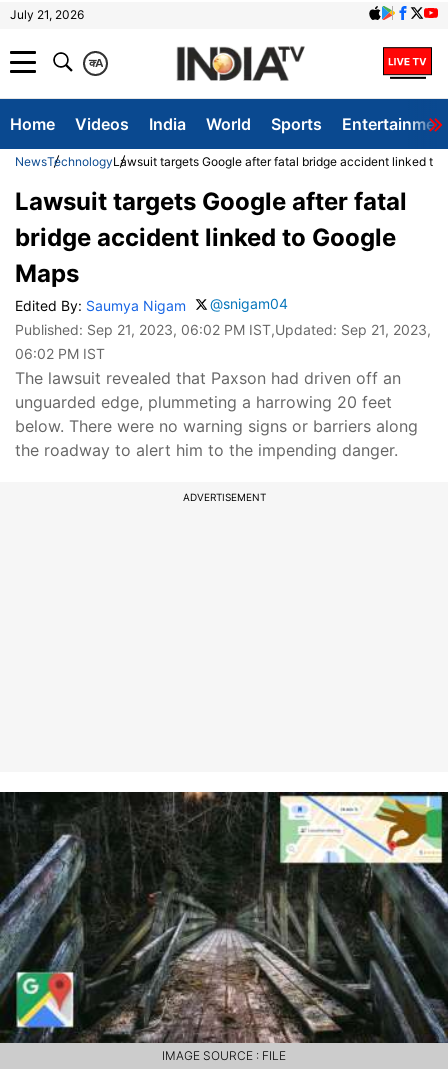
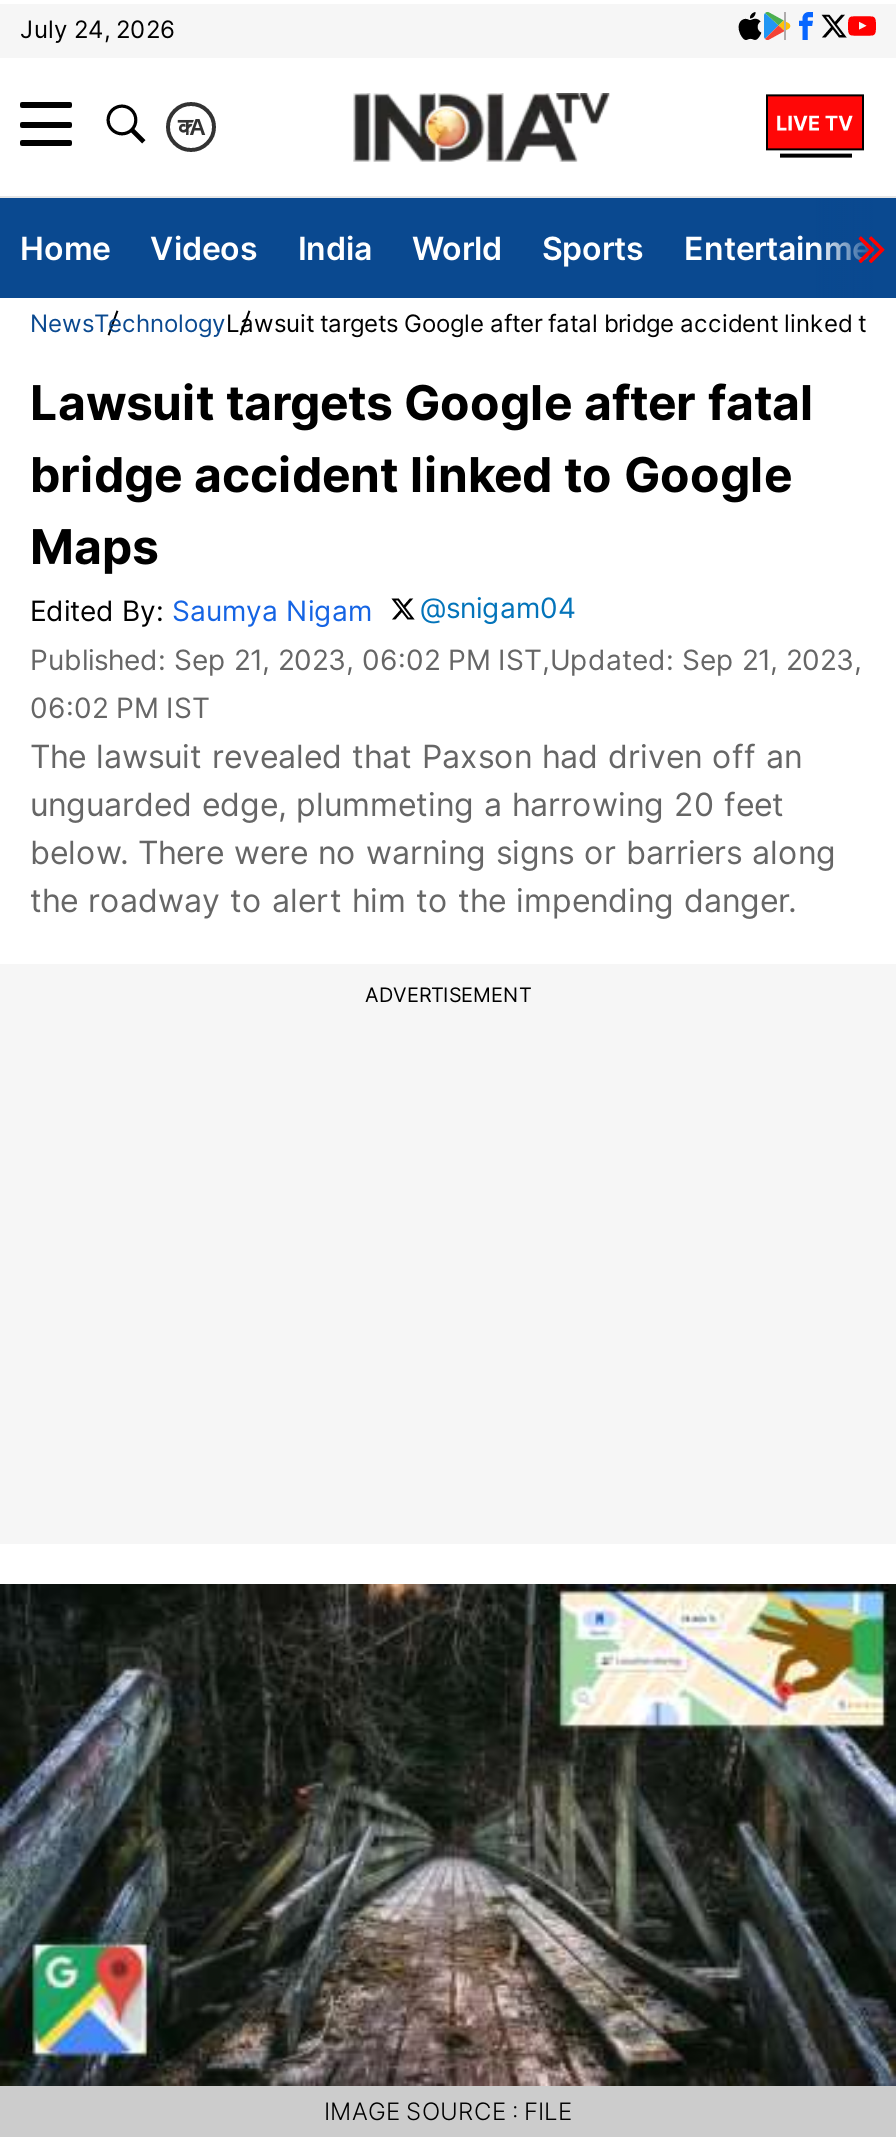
- July 21, 2026
+ July 24, 2026
